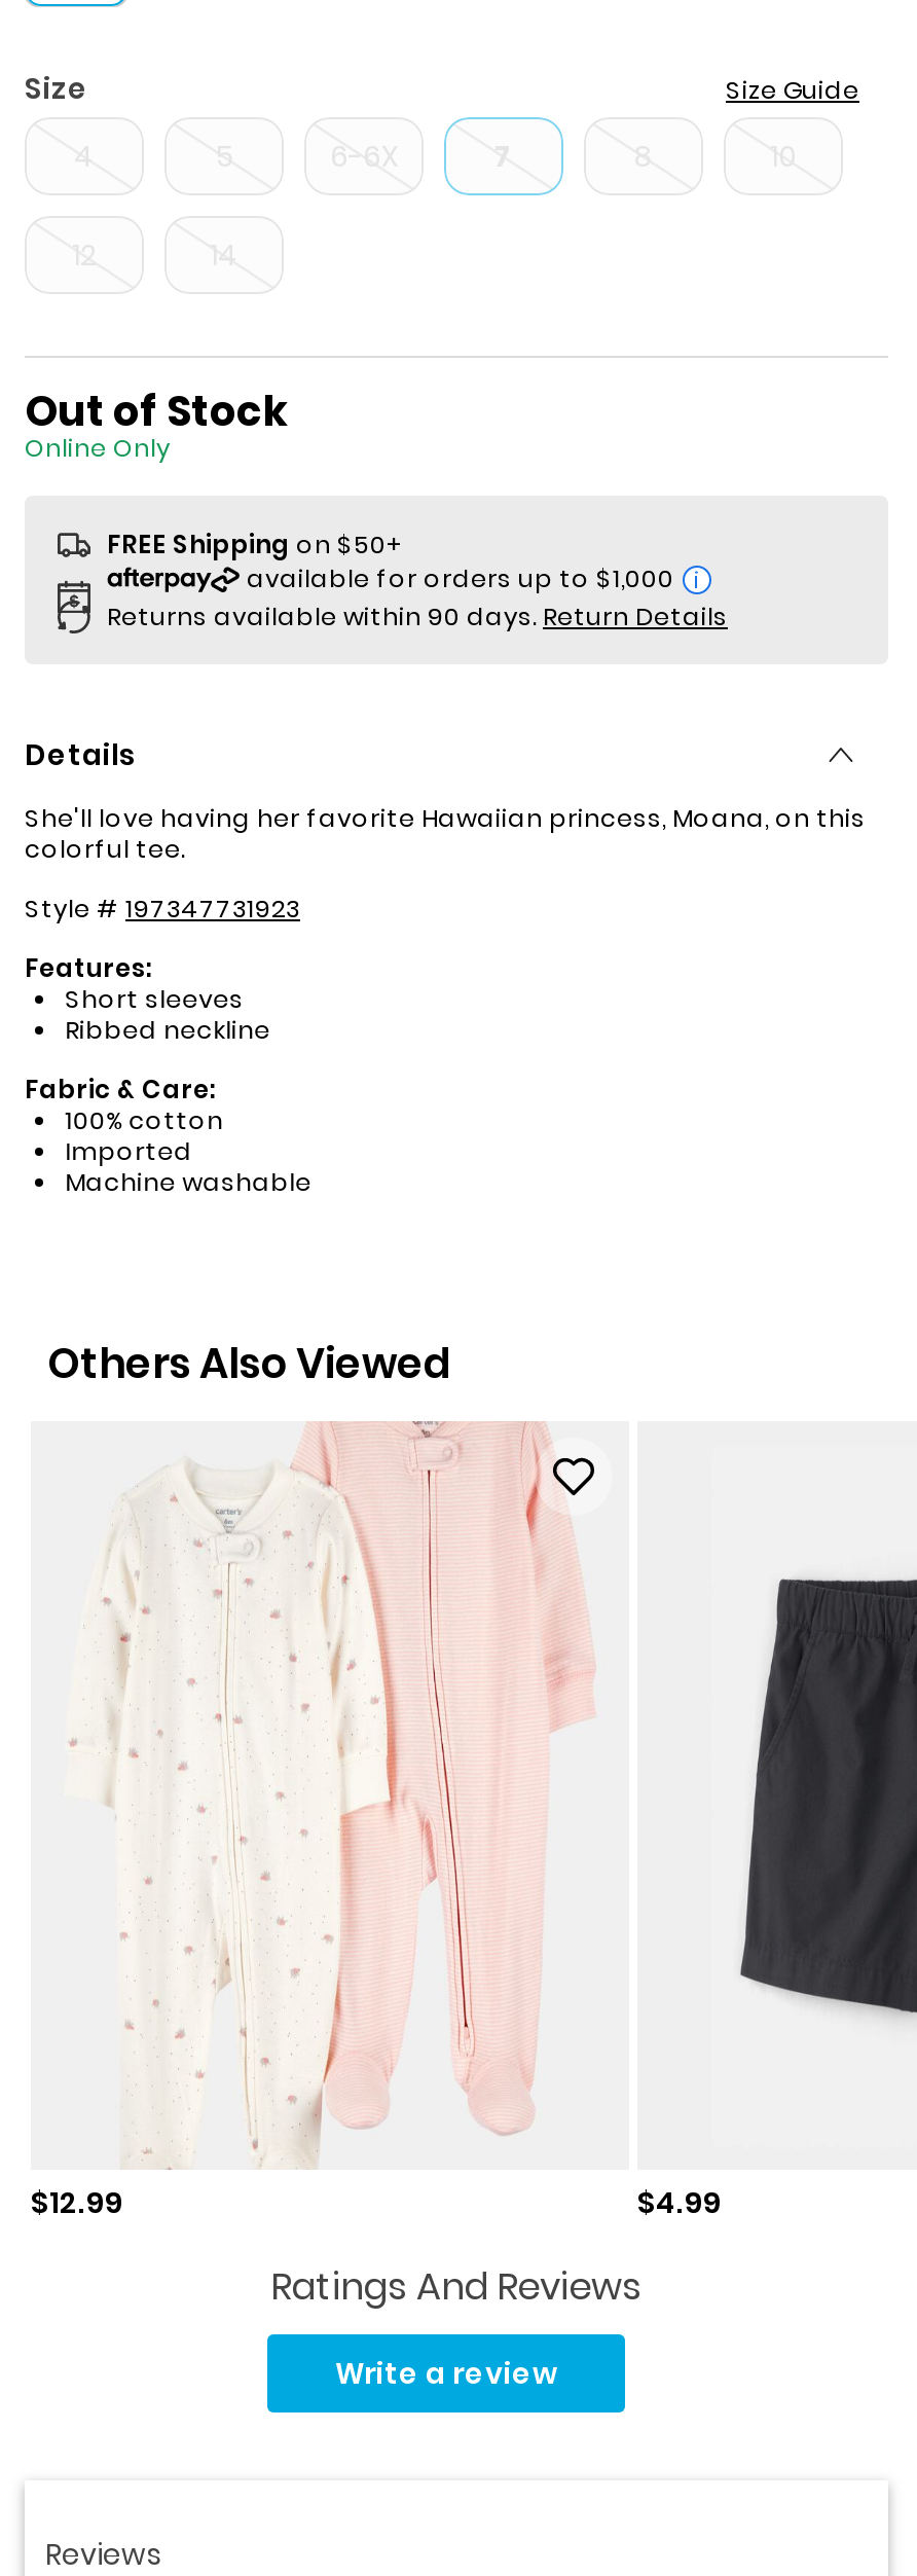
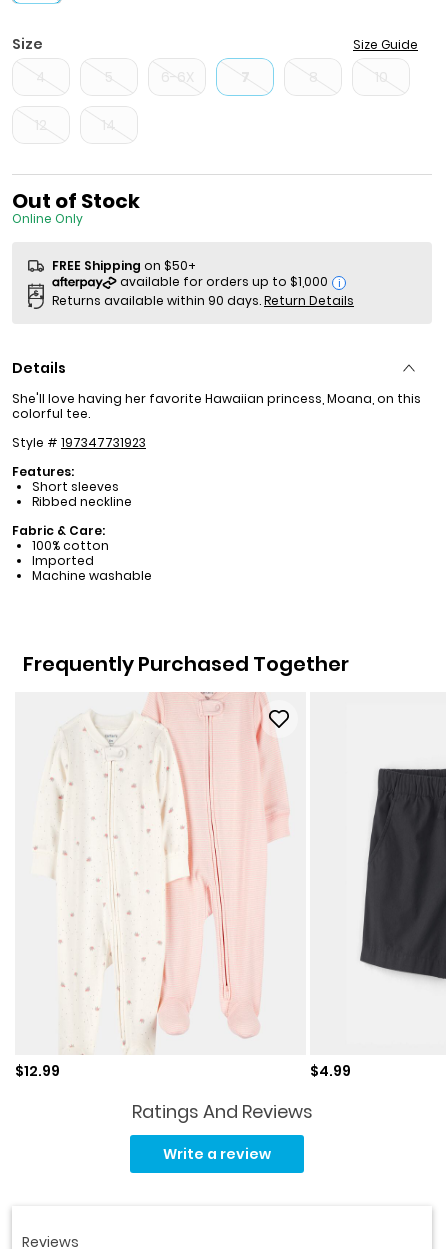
- Others Also Viewed
+ Frequently Purchased Together
